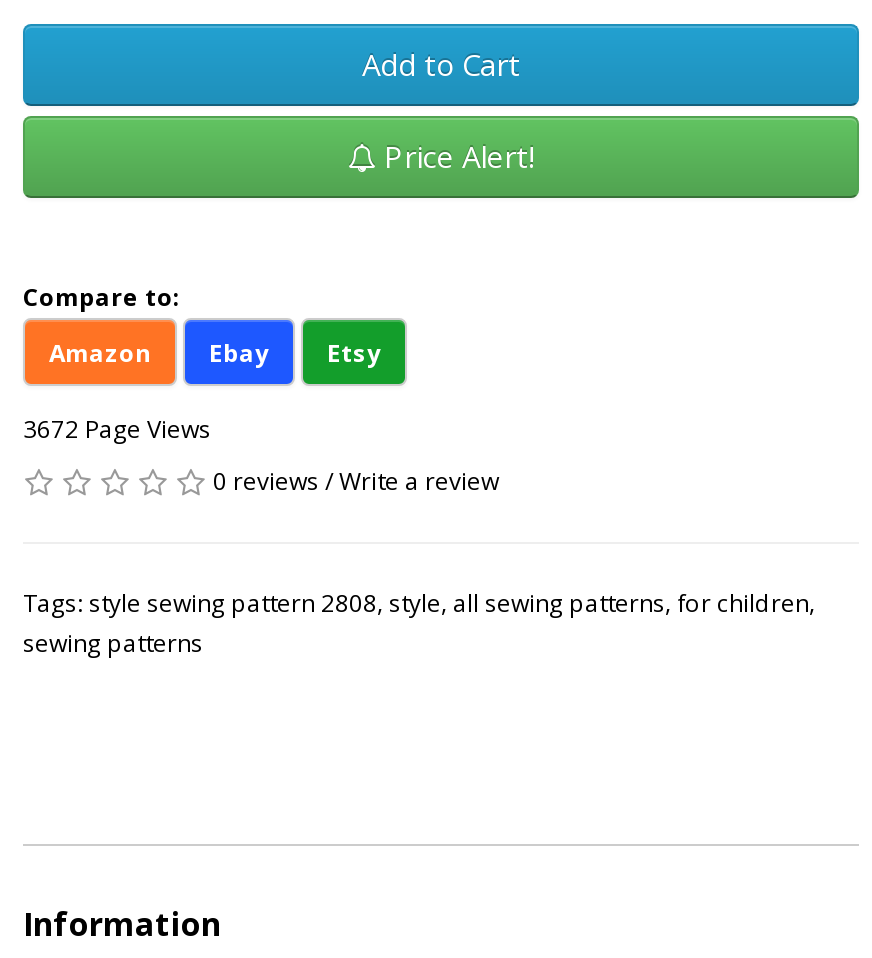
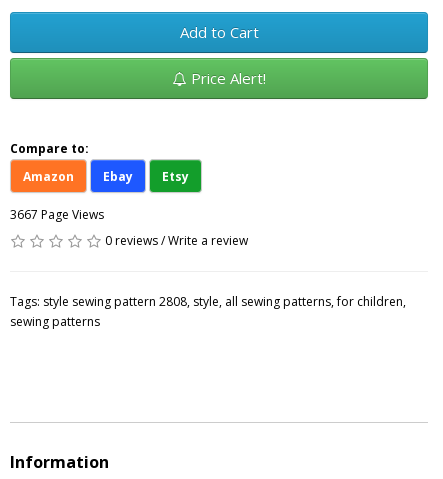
- 3672 Page Views
+ 3667 Page Views
